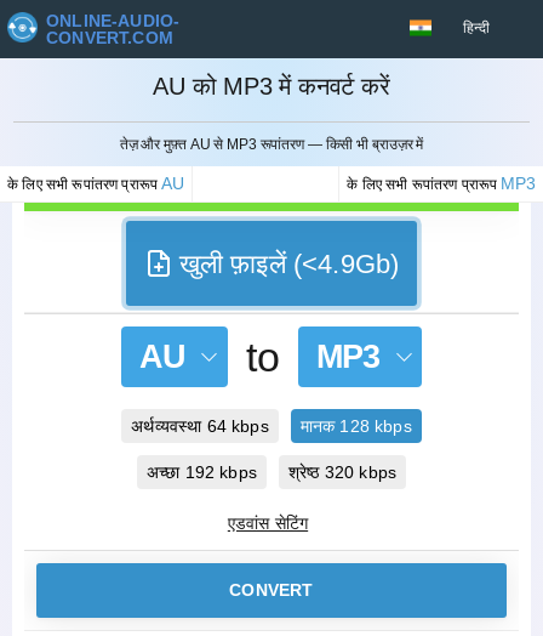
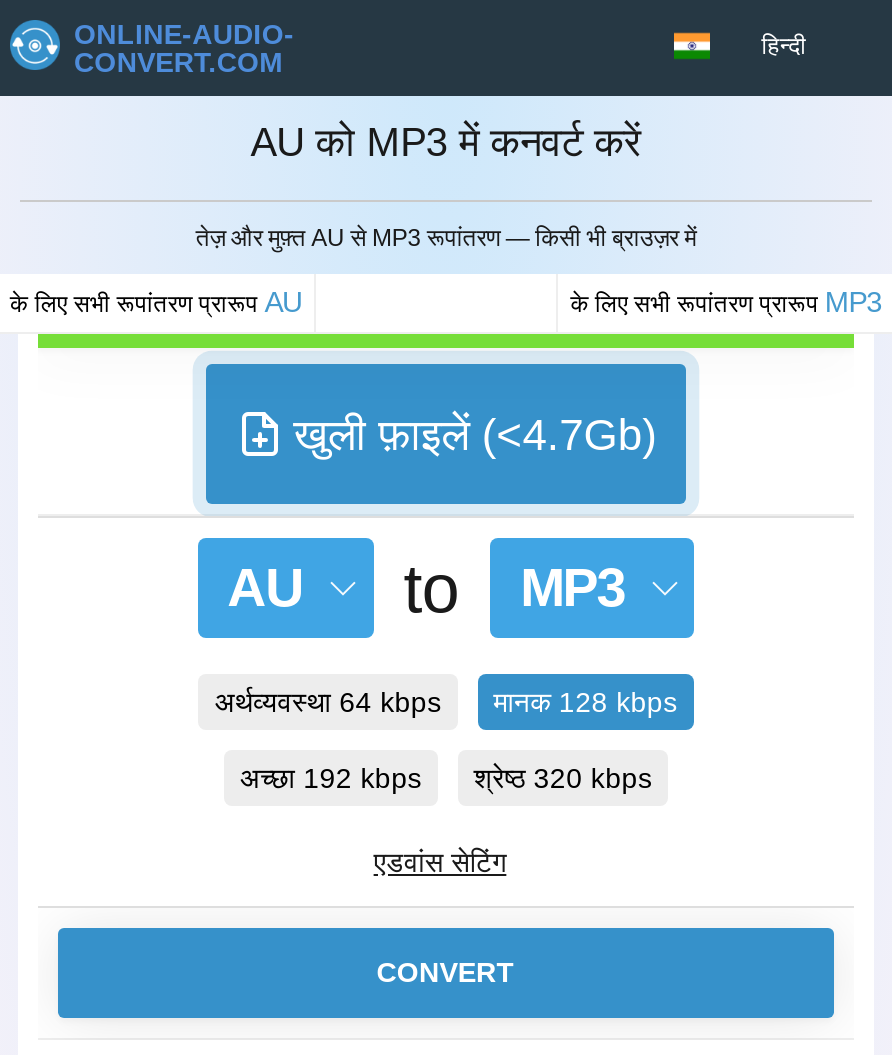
- खुली फ़ाइलें (<4.9Gb)
+ खुली फ़ाइलें (<4.7Gb)
